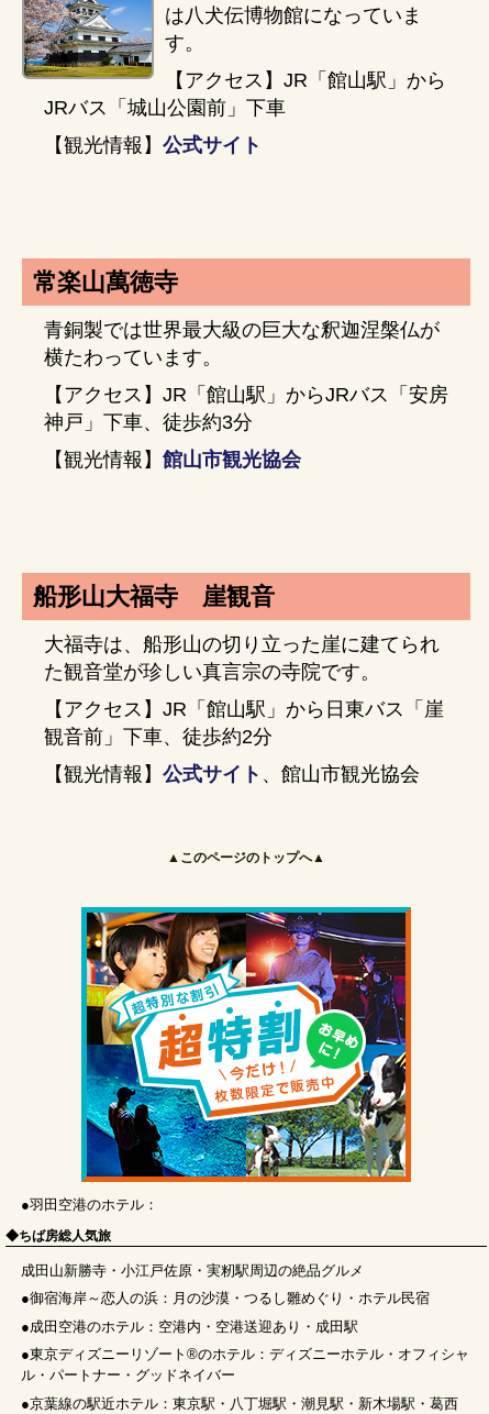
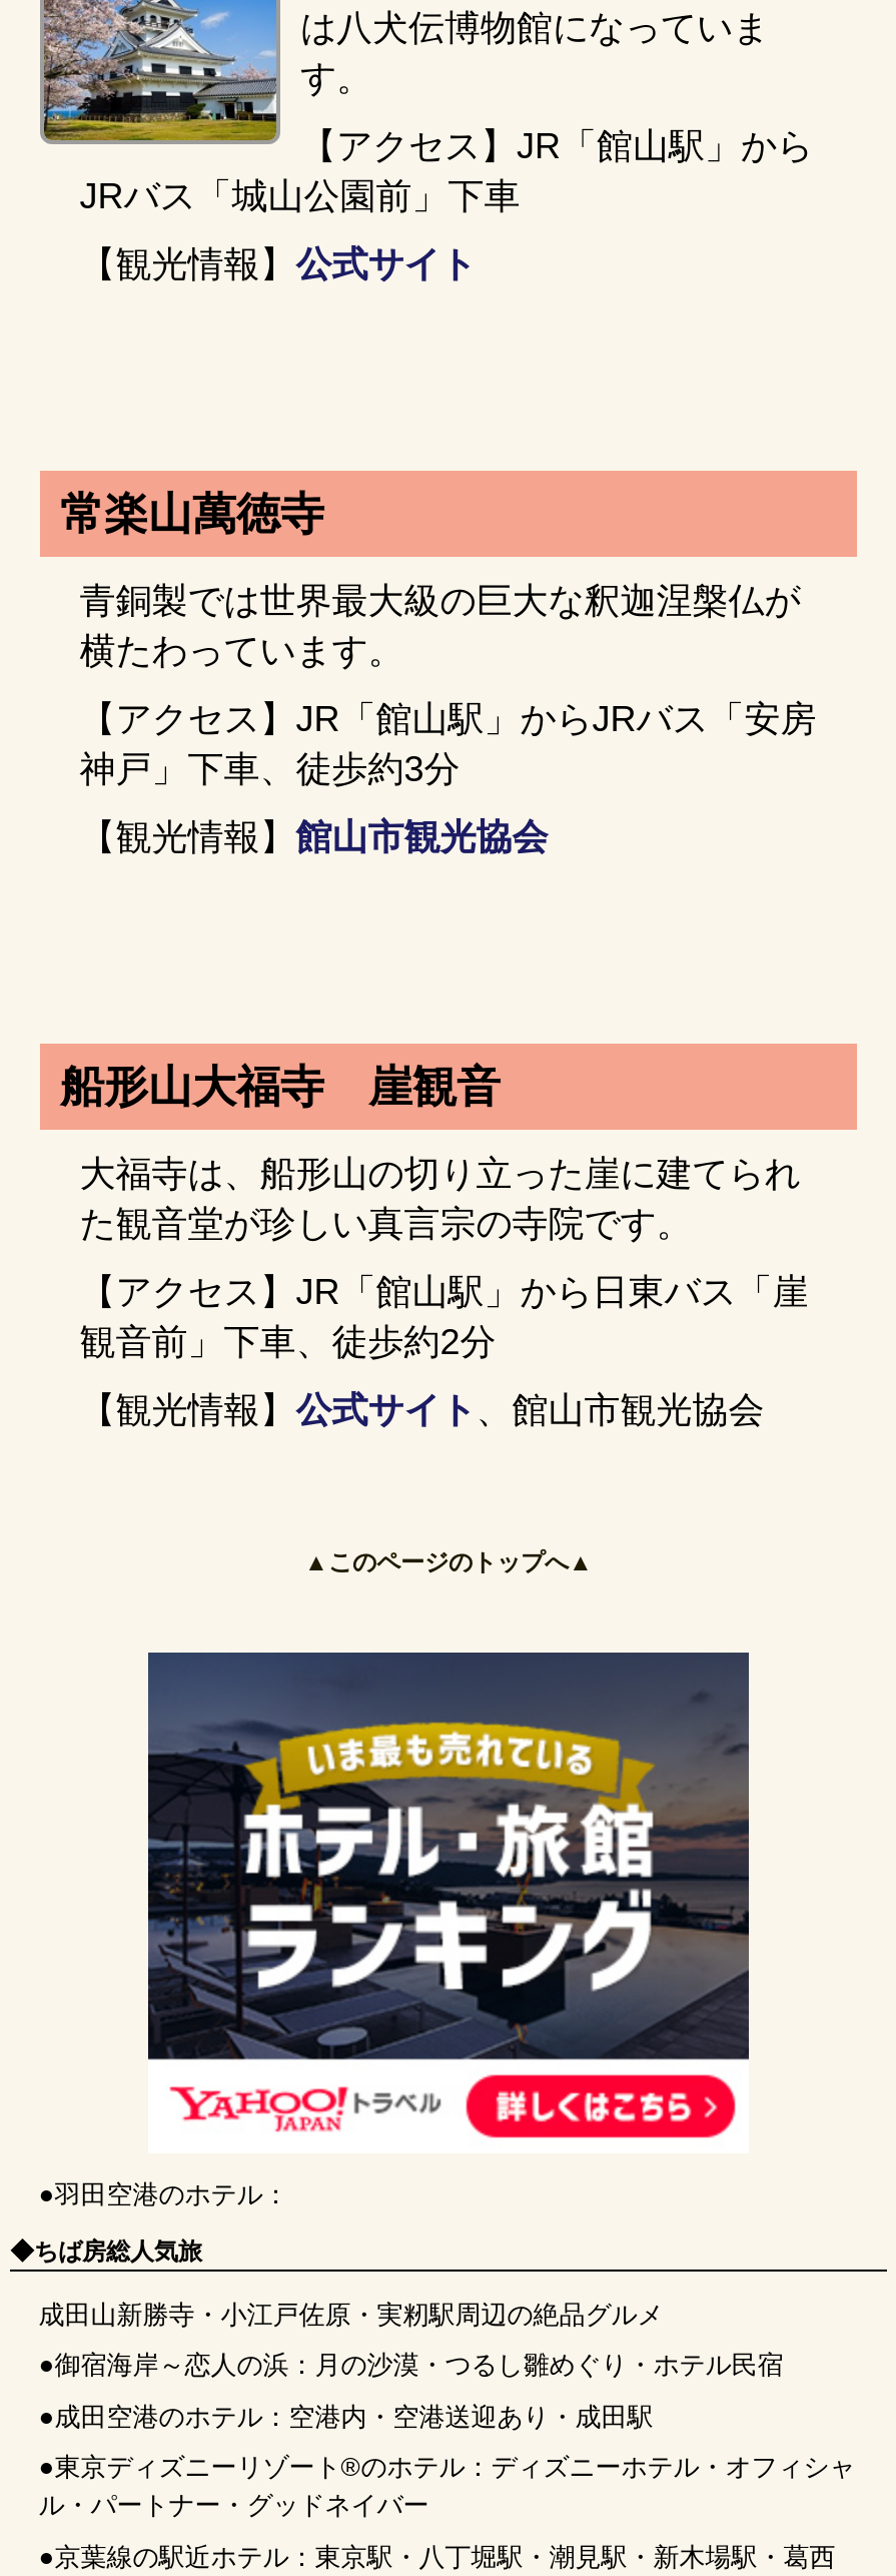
- [image]
+ [image]
